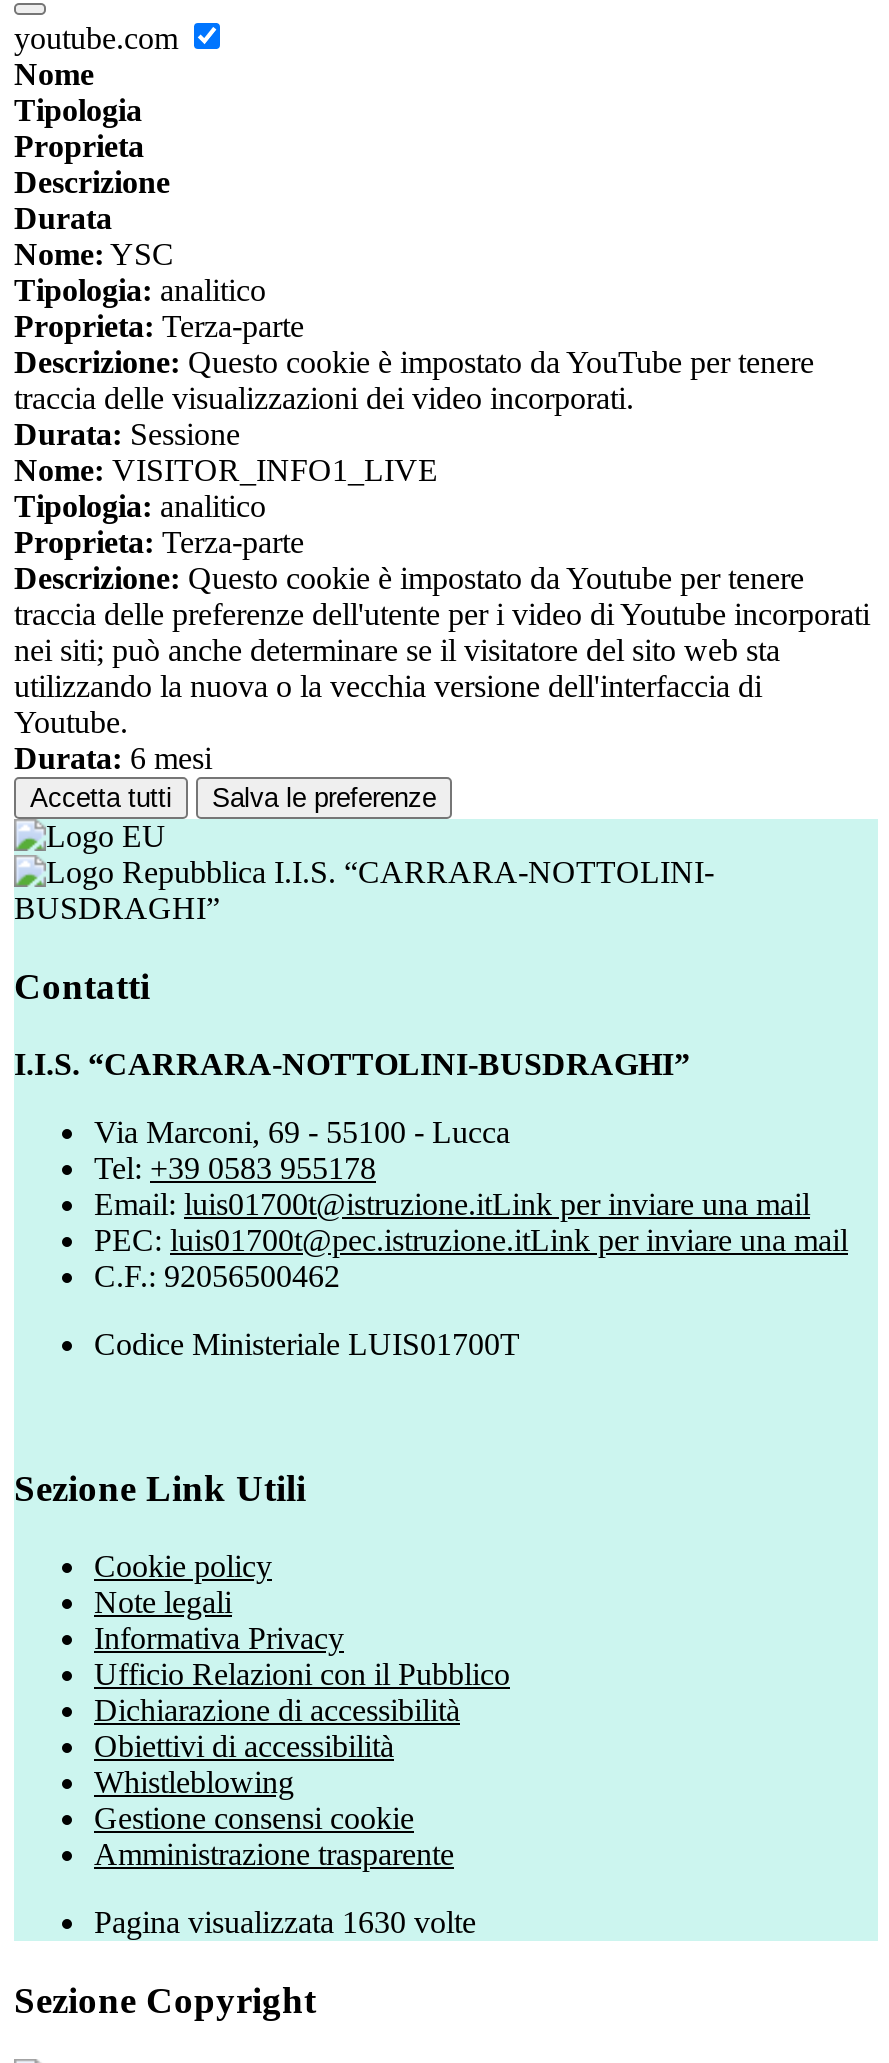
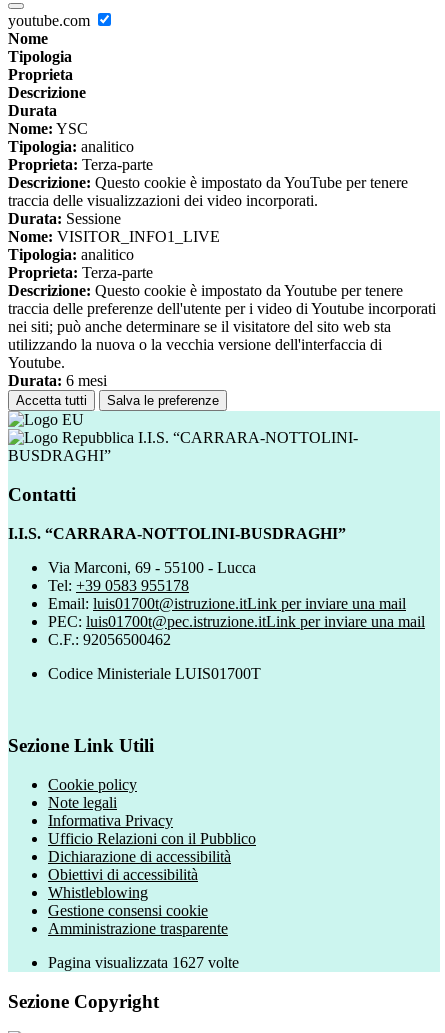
- Pagina visualizzata 1630 volte
+ Pagina visualizzata 1627 volte
